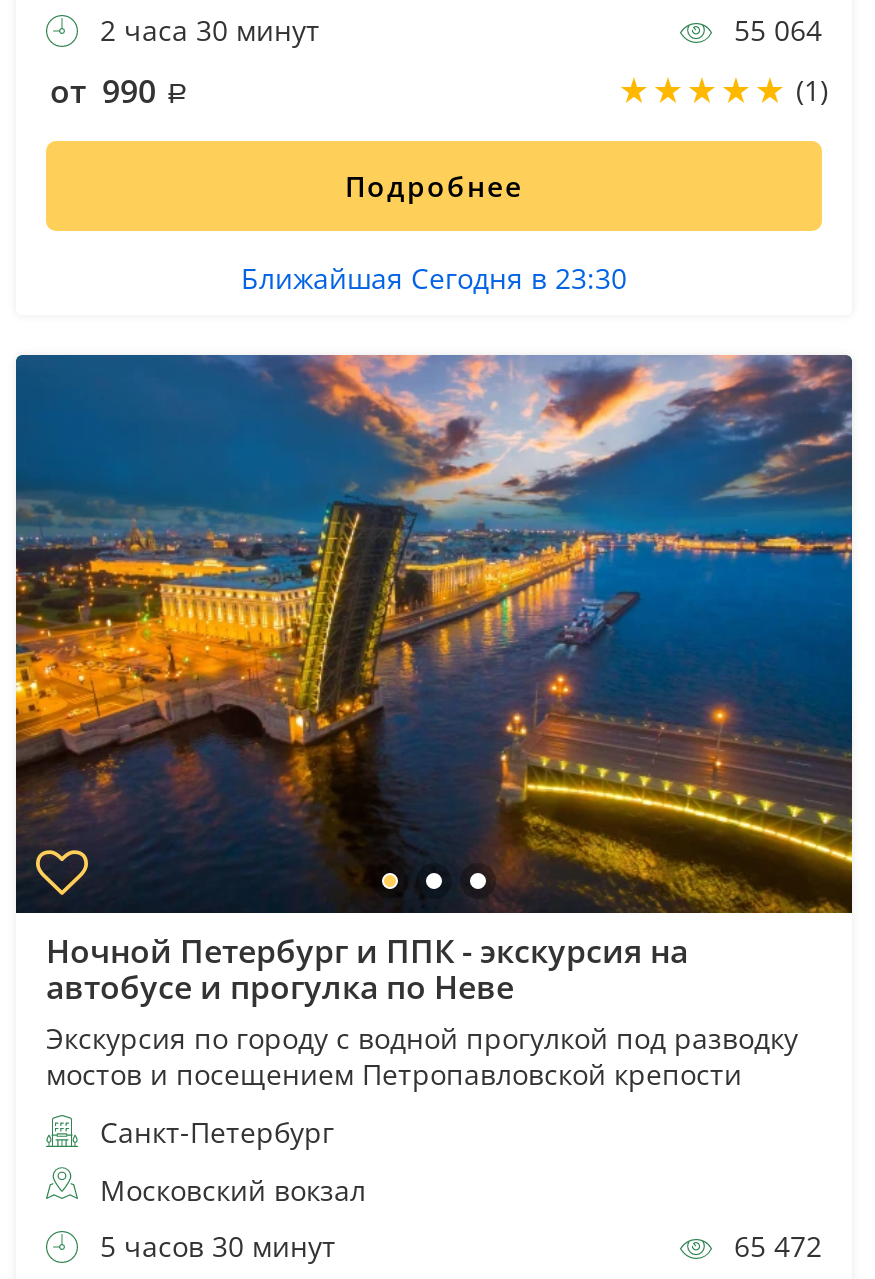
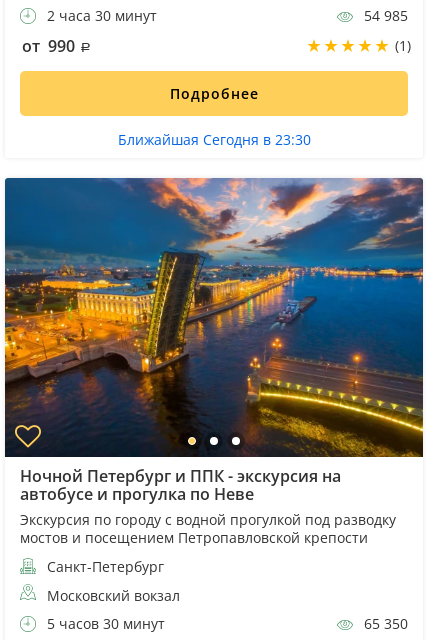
- 55 064
+ 54 985

- 65 472
+ 65 350
